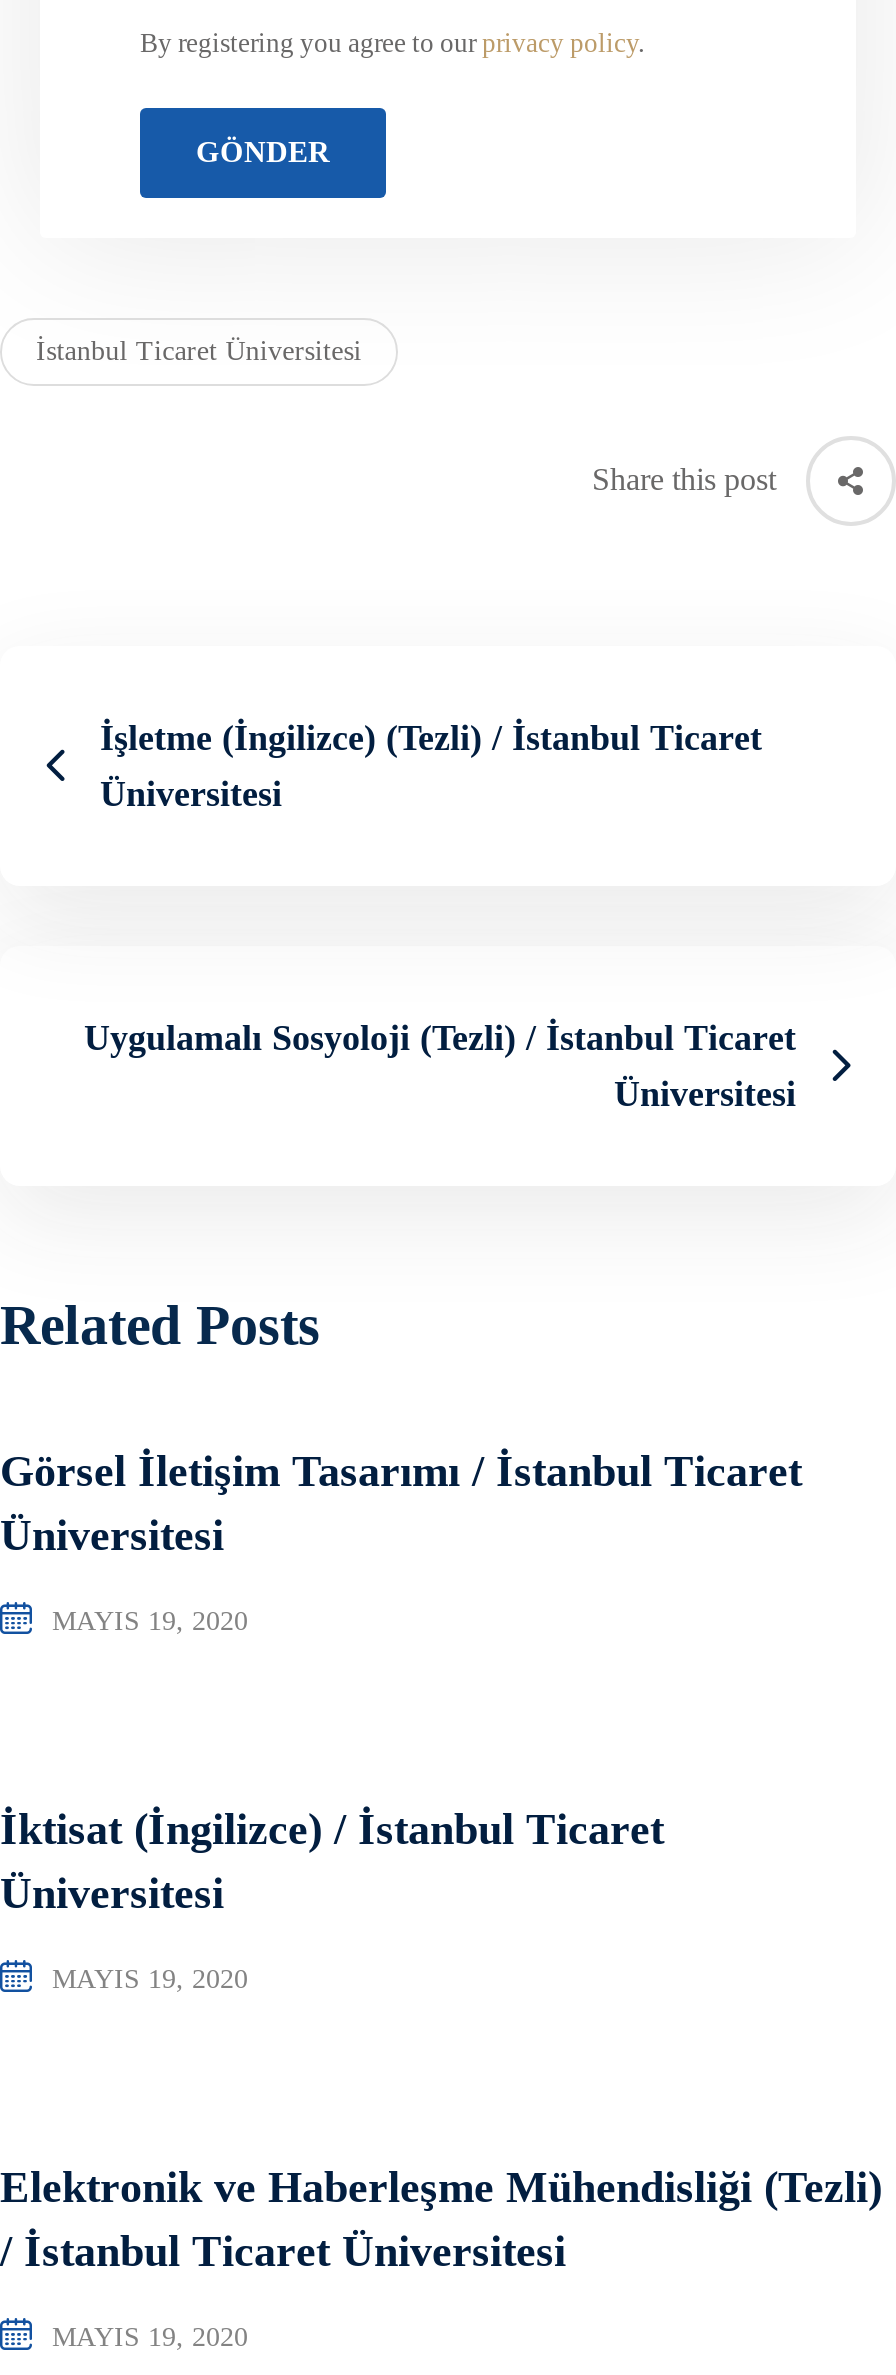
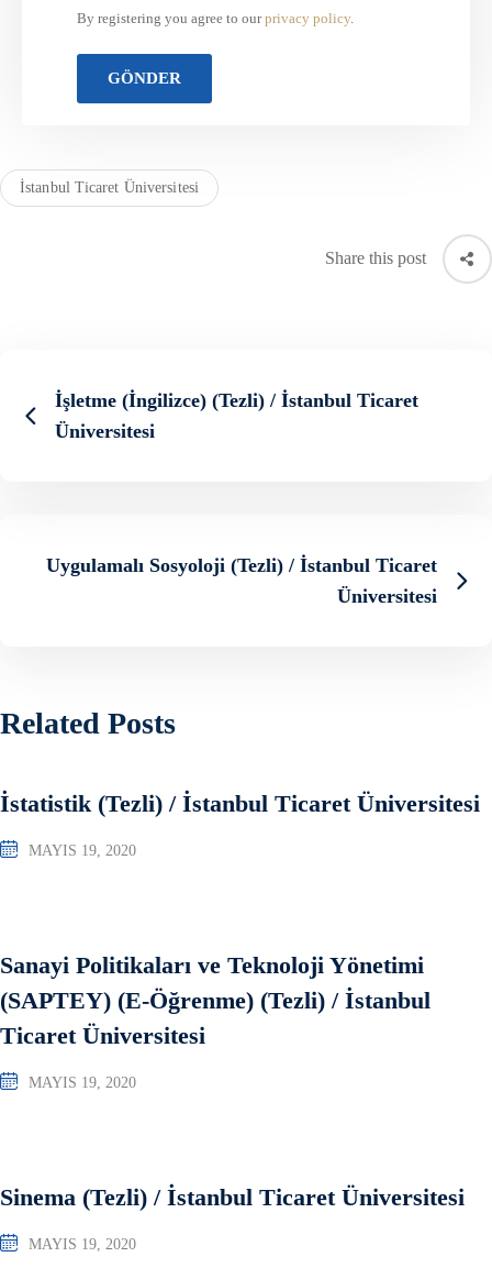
- Görsel İletişim Tasarımı / İstanbul Ticaret
- Üniversitesi
+ İstatistik (Tezli) / İstanbul Ticaret Üniversitesi

- İktisat (İngilizce) / İstanbul Ticaret
- Üniversitesi
+ Sanayi Politikaları ve Teknoloji Yönetimi
+ (SAPTEY) (E-Öğrenme) (Tezli) / İstanbul
+ Ticaret Üniversitesi

- Elektronik ve Haberleşme Mühendisliği (Tezli)
- / İstanbul Ticaret Üniversitesi
+ Sinema (Tezli) / İstanbul Ticaret Üniversitesi
